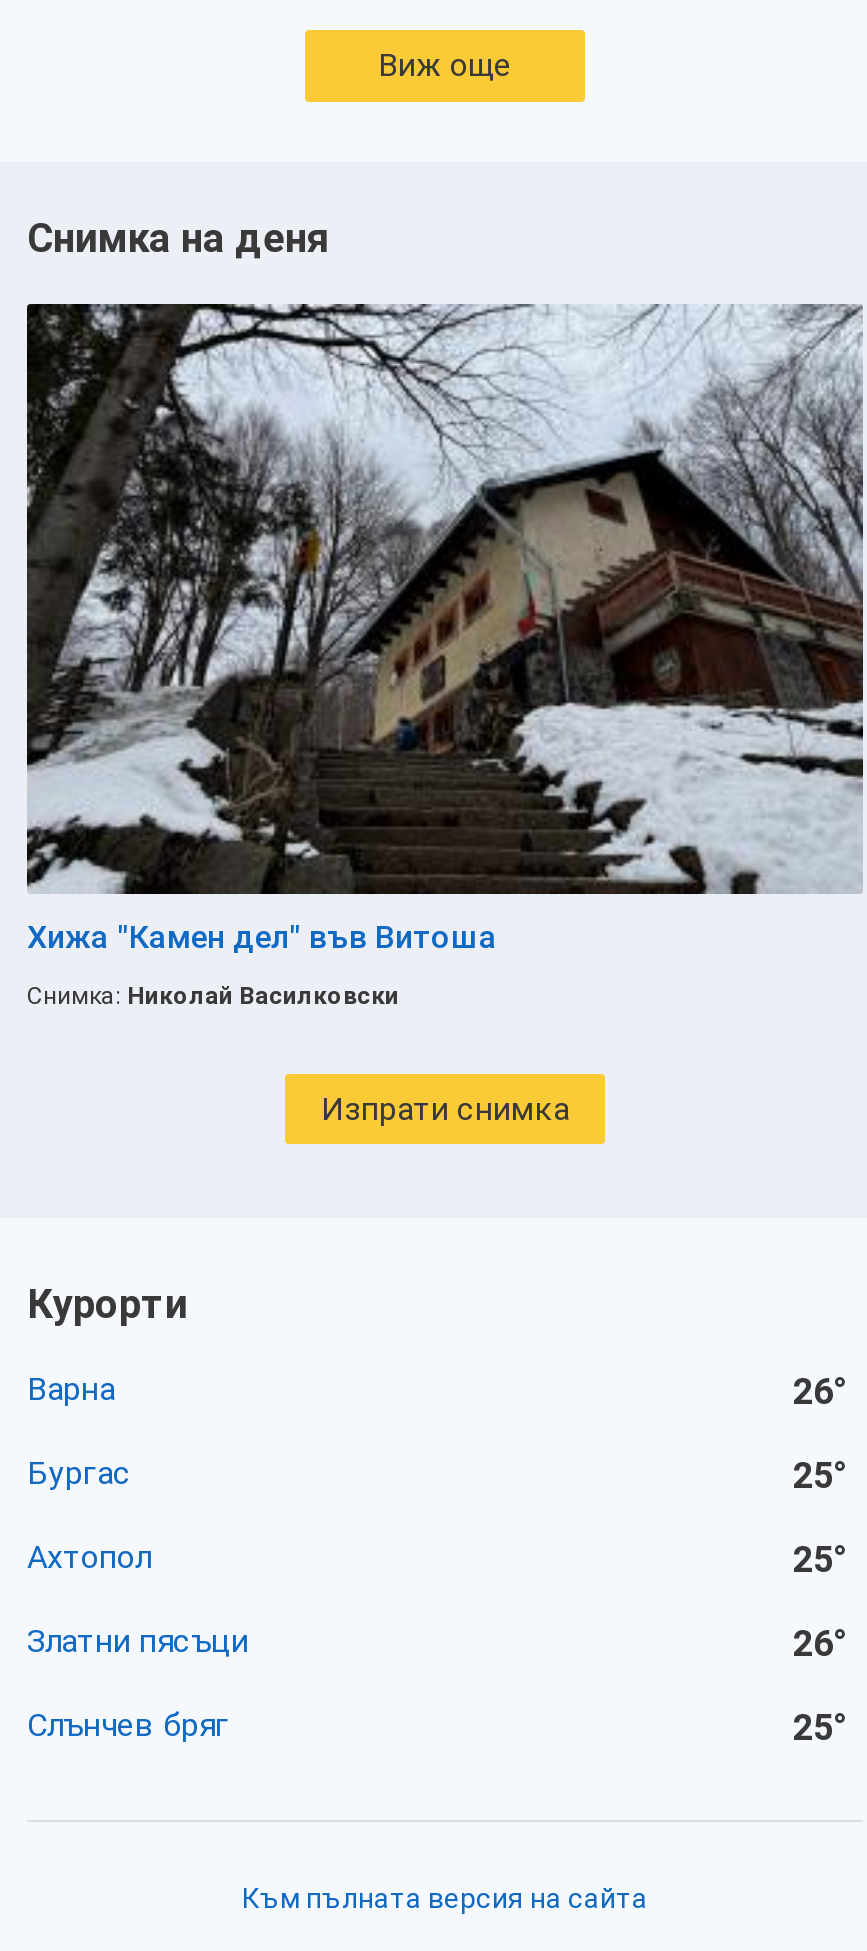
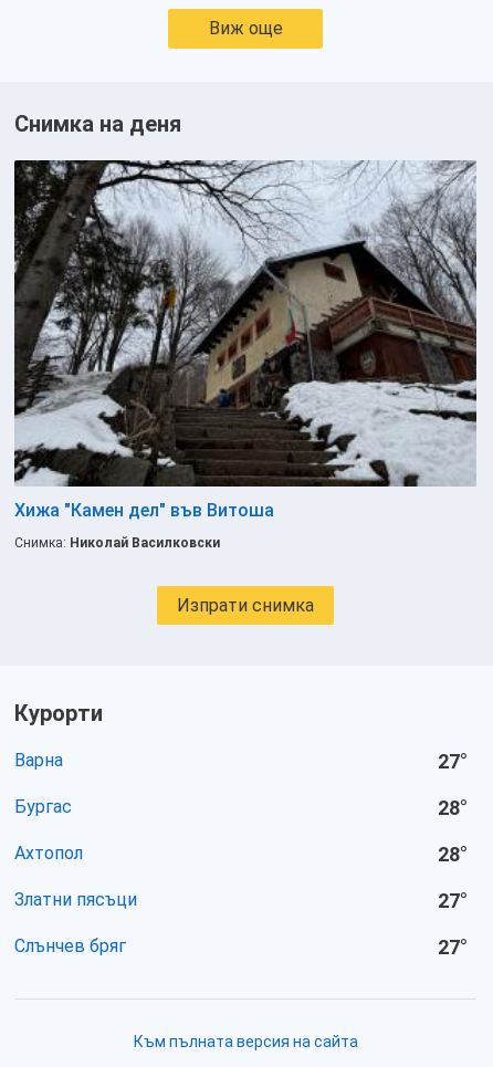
- 26°
+ 27°

- 25°
+ 28°

- 25°
+ 28°

- 26°
+ 27°

- 25°
+ 27°
